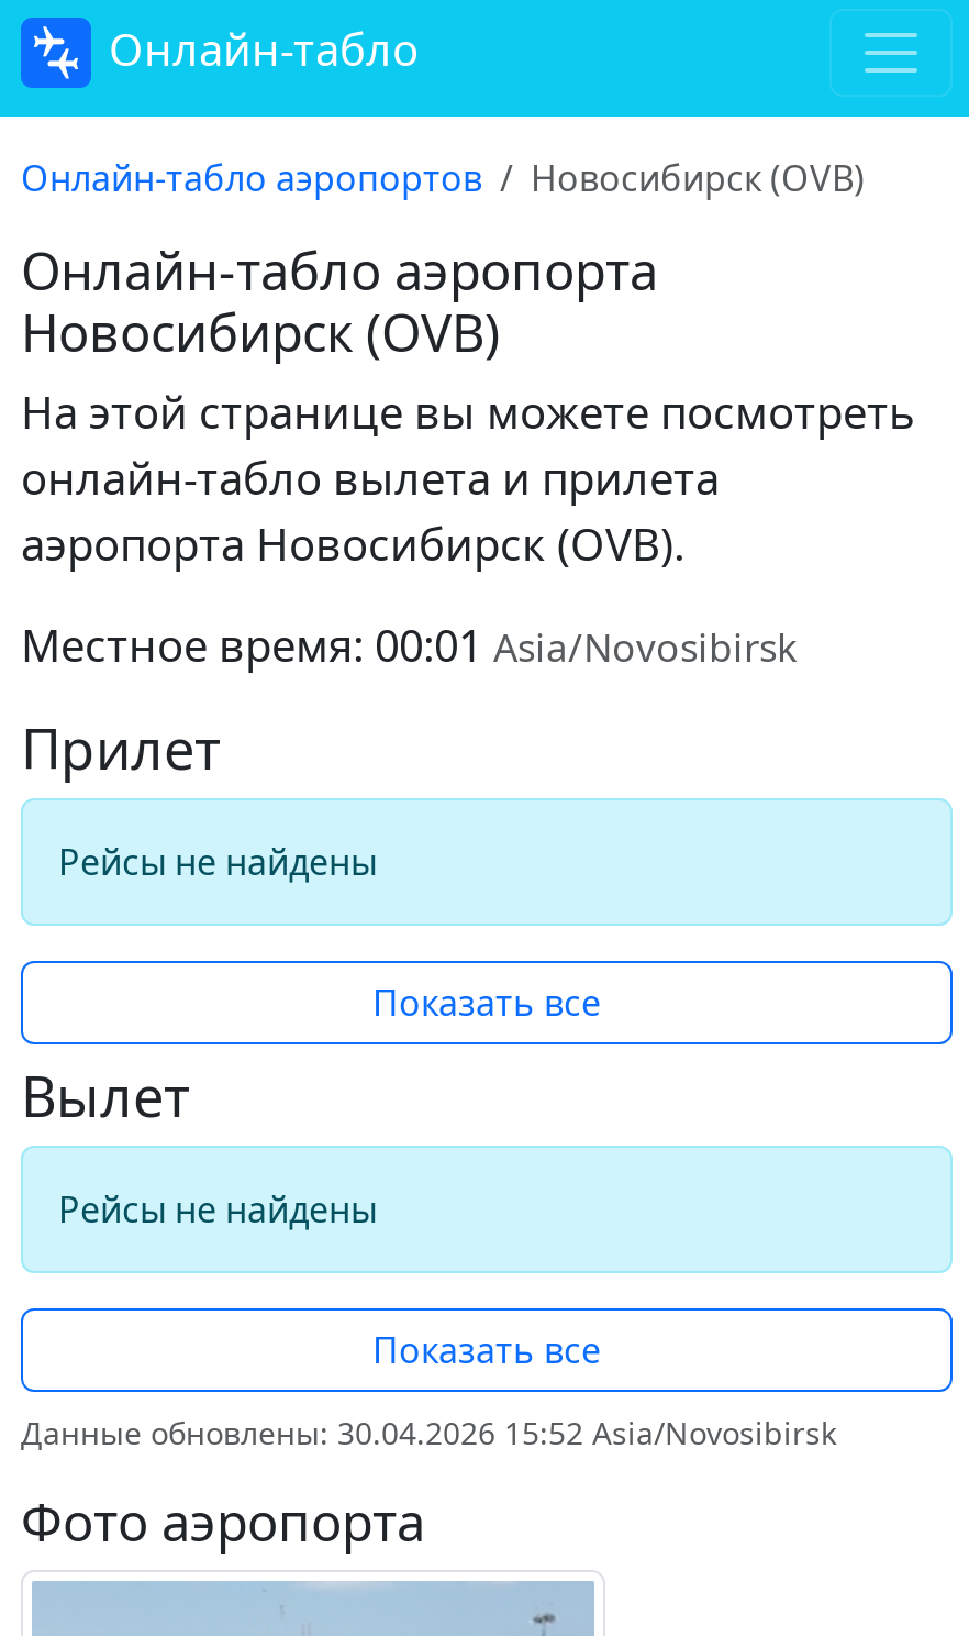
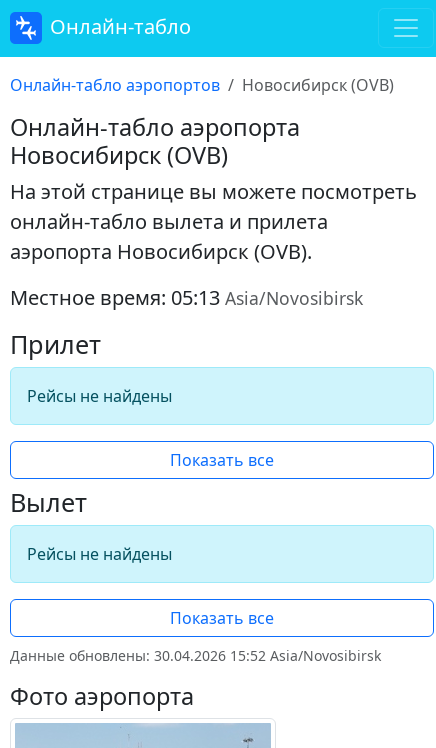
- Местное время: 00:01 Asia/Novosibirsk
+ Местное время: 05:13 Asia/Novosibirsk
